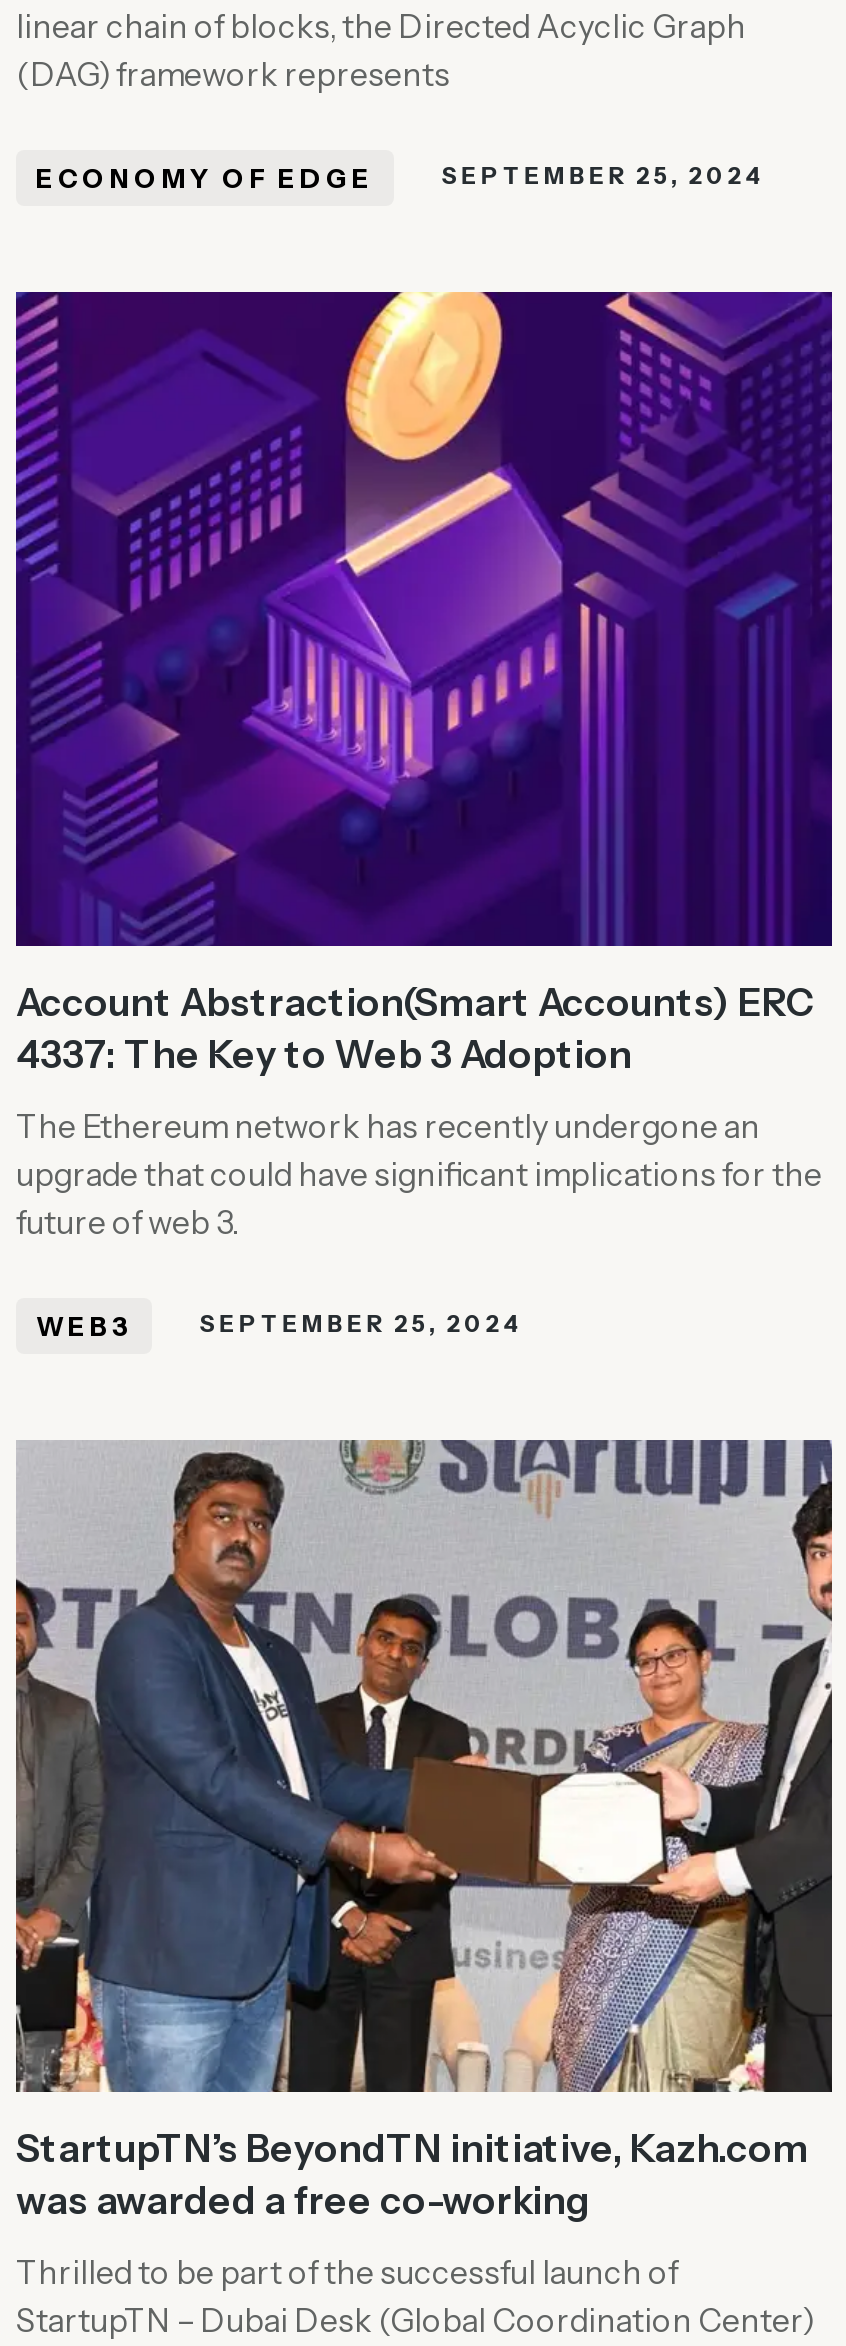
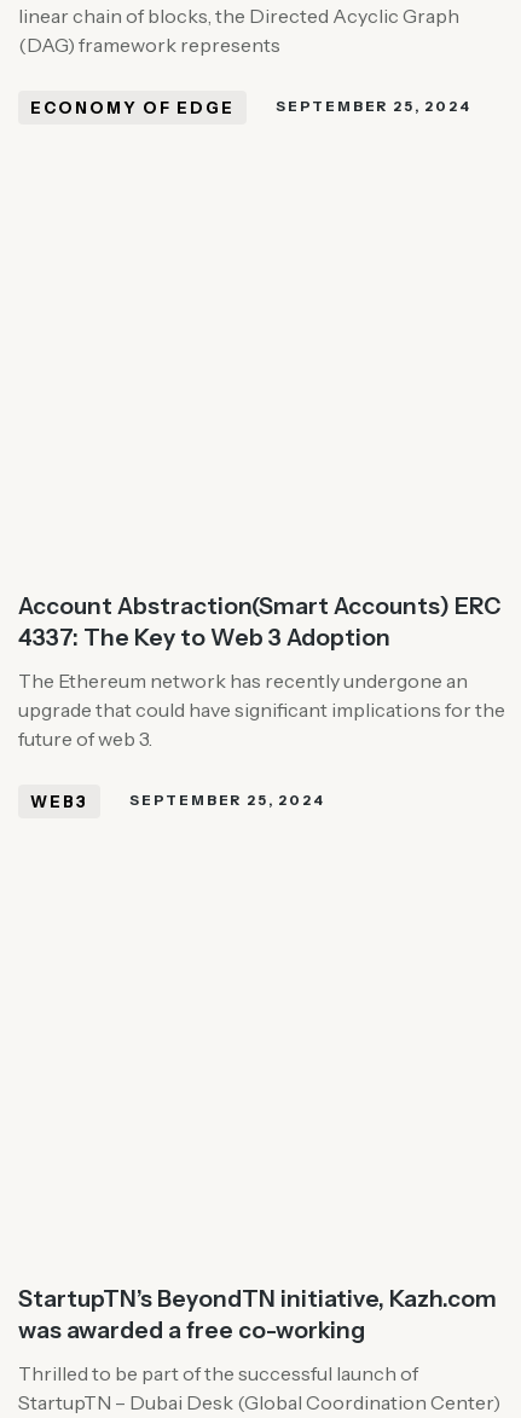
- [image]

- [image]
